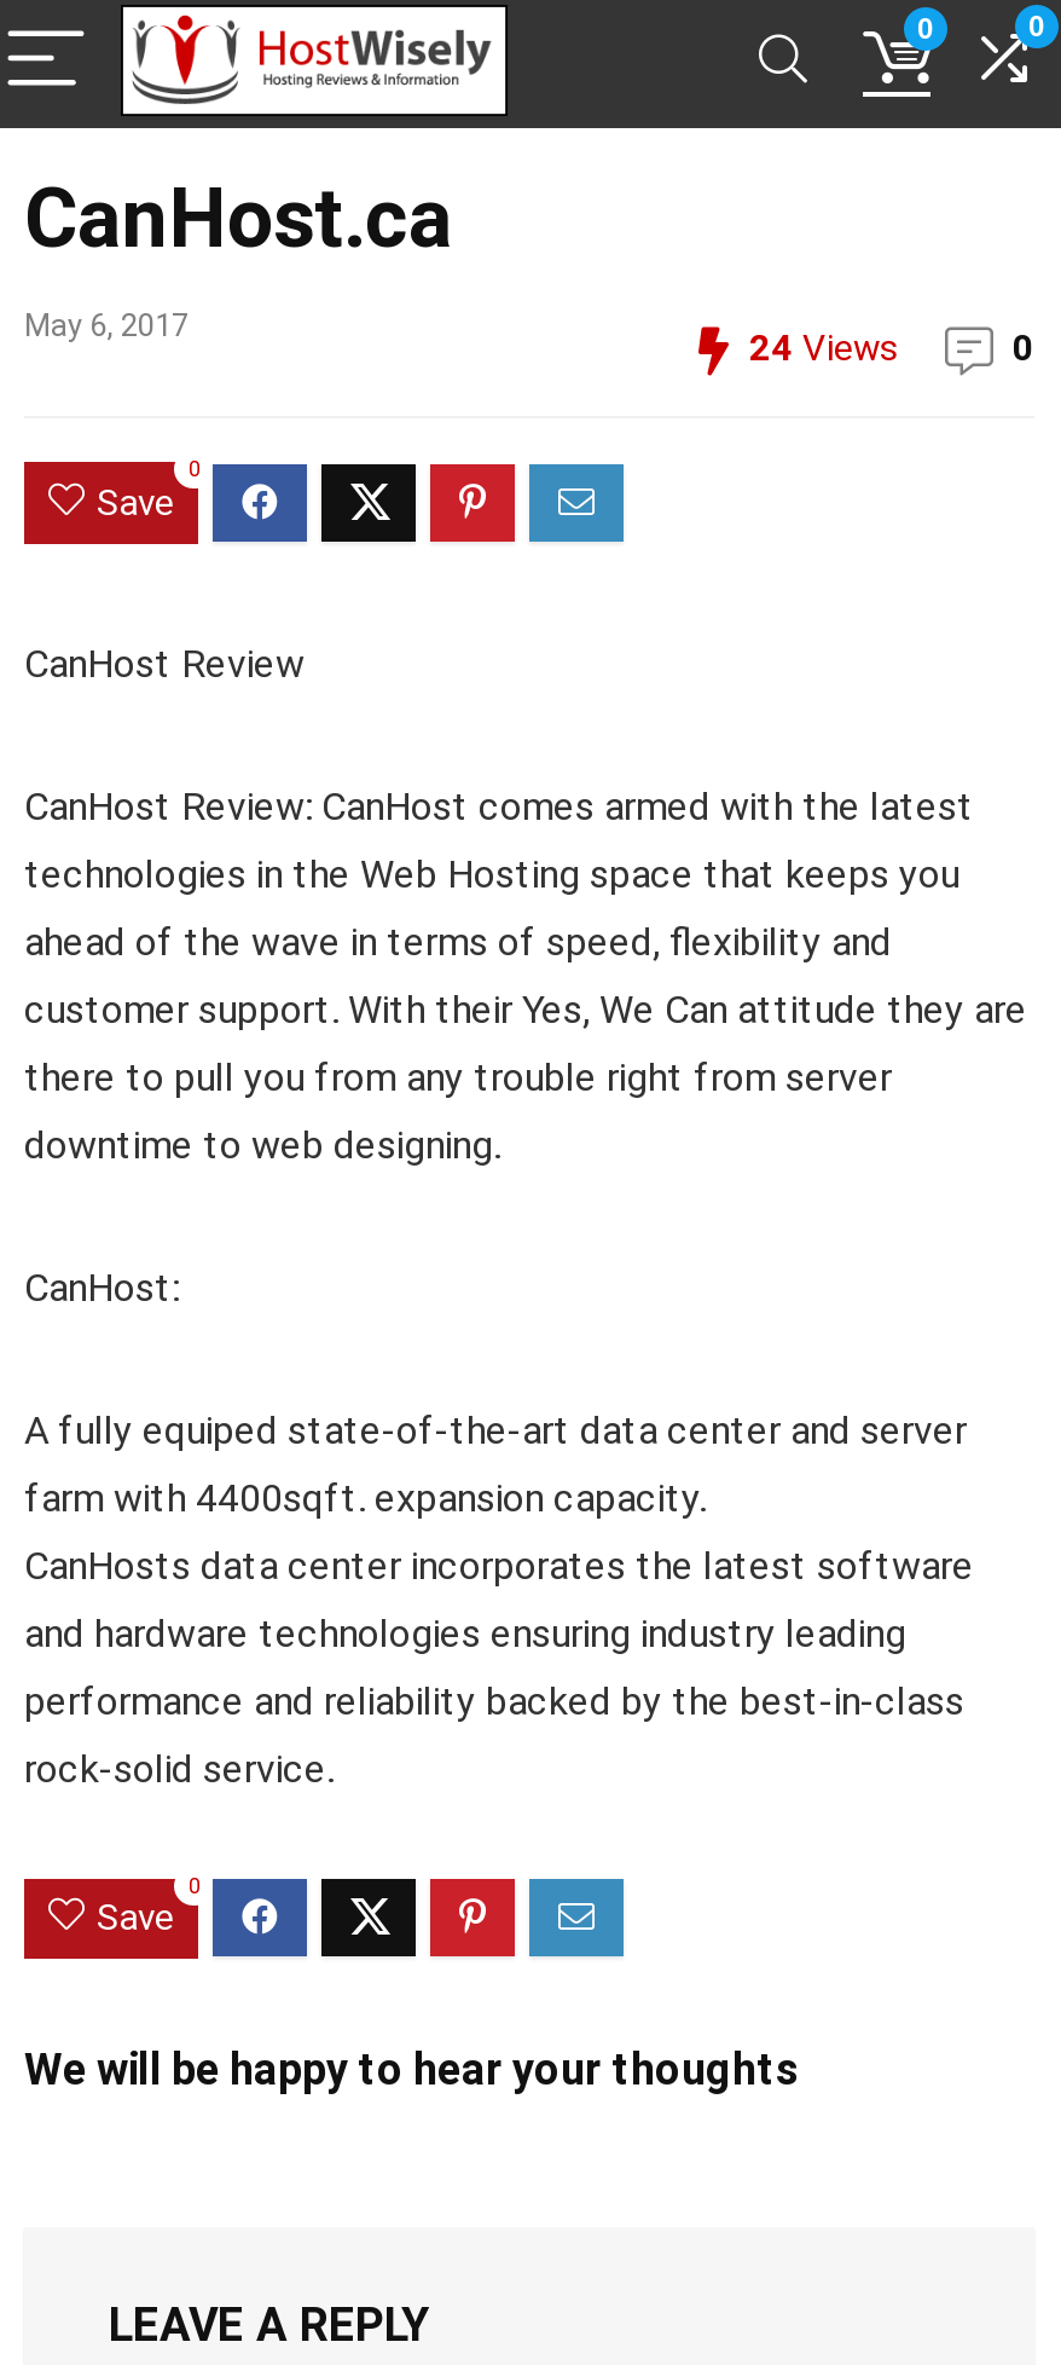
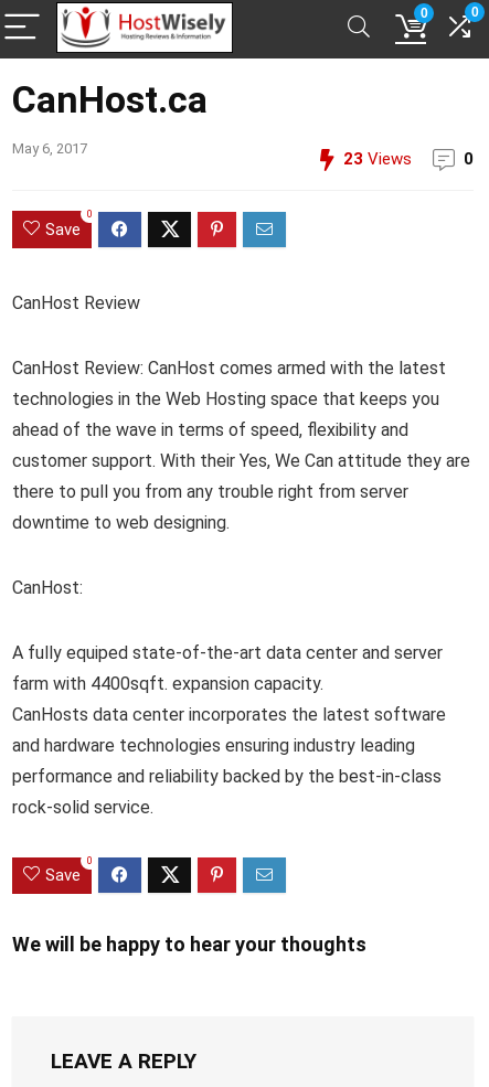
- 24 Views
+ 23 Views
